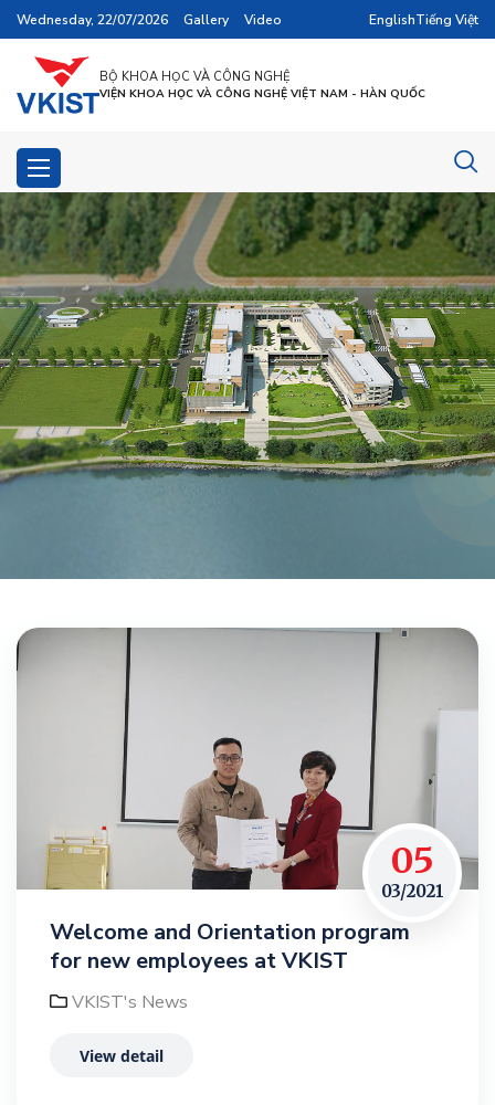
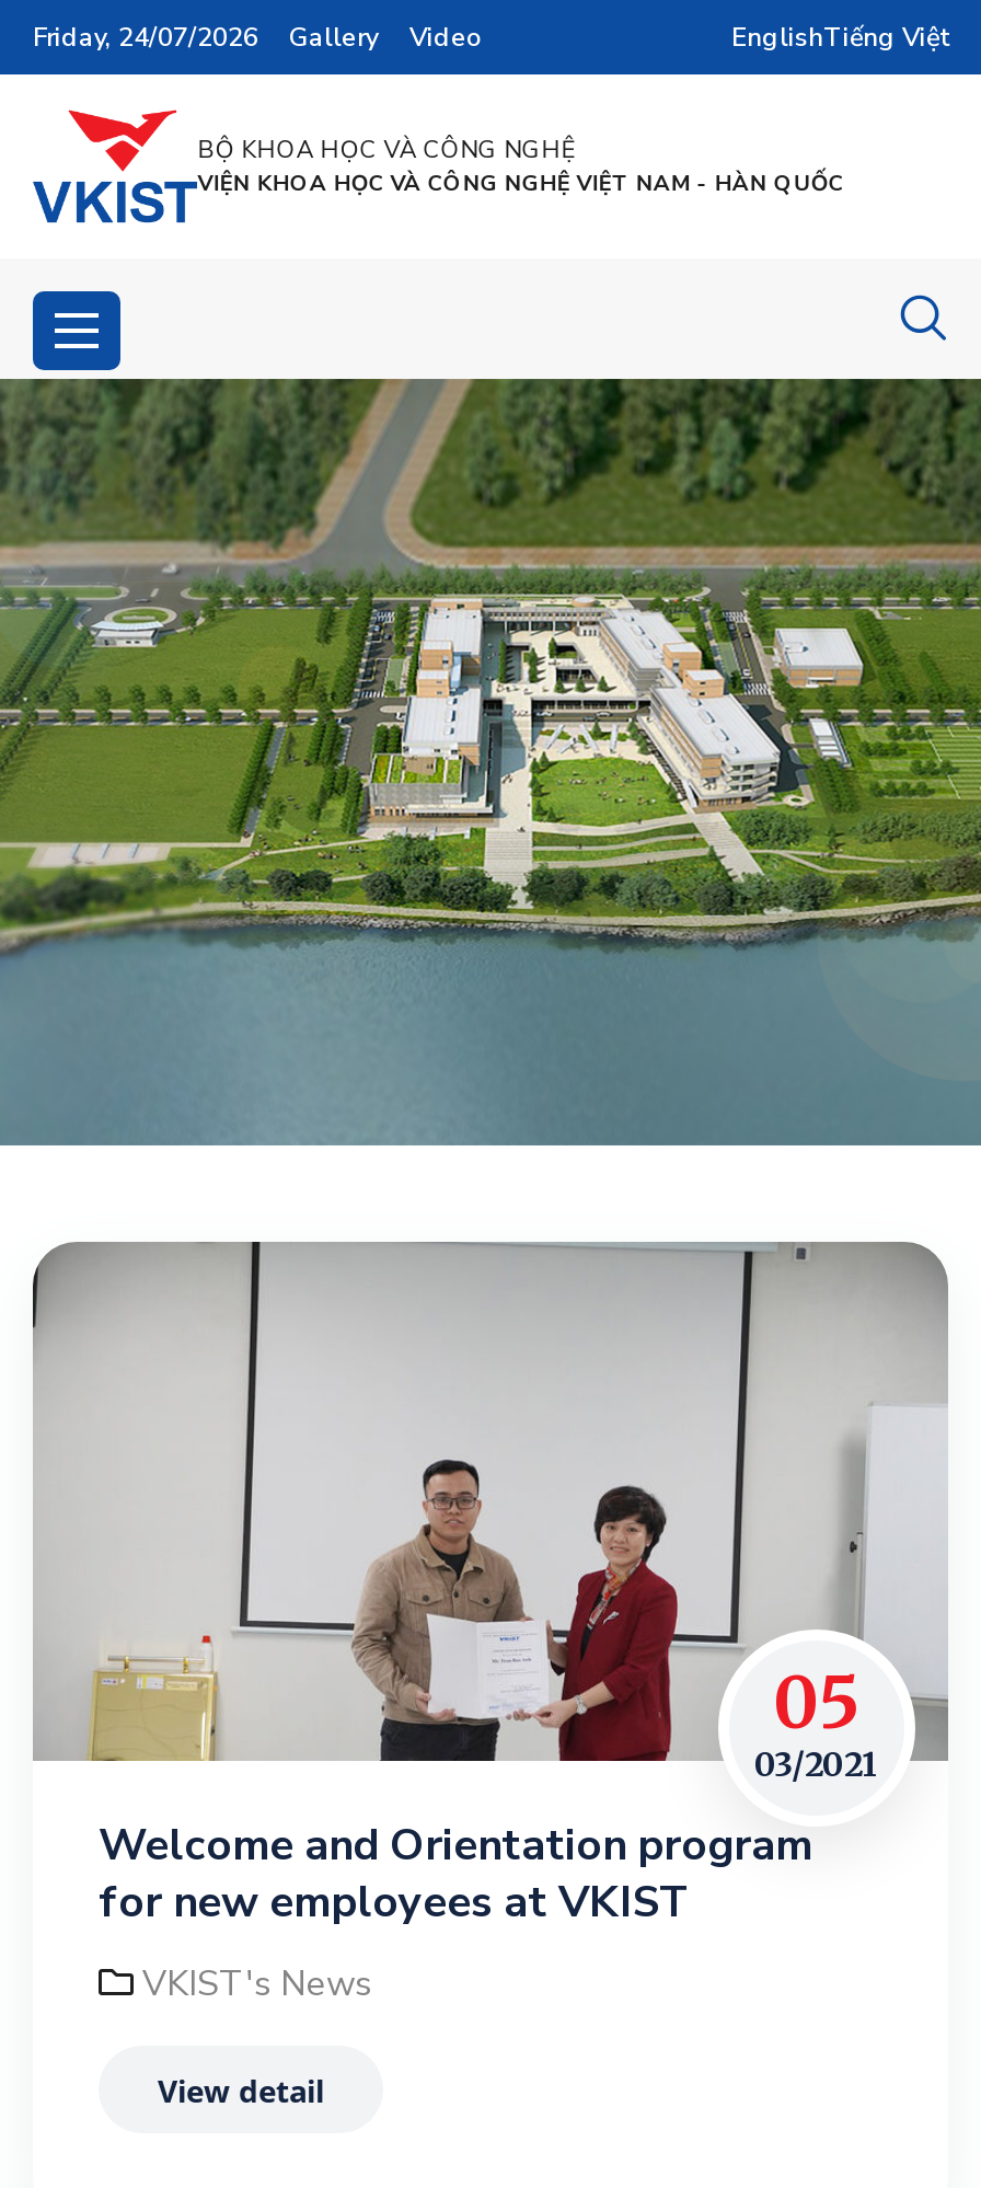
- Wednesday, 22/07/2026 Gallery Video
+ Friday, 24/07/2026 Gallery Video
